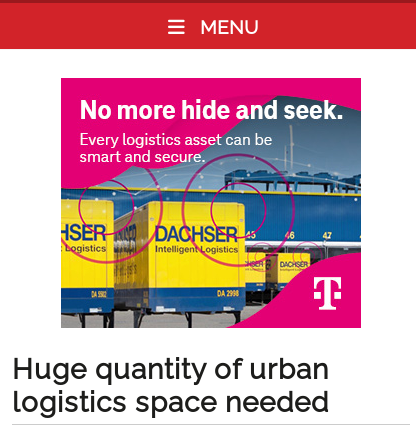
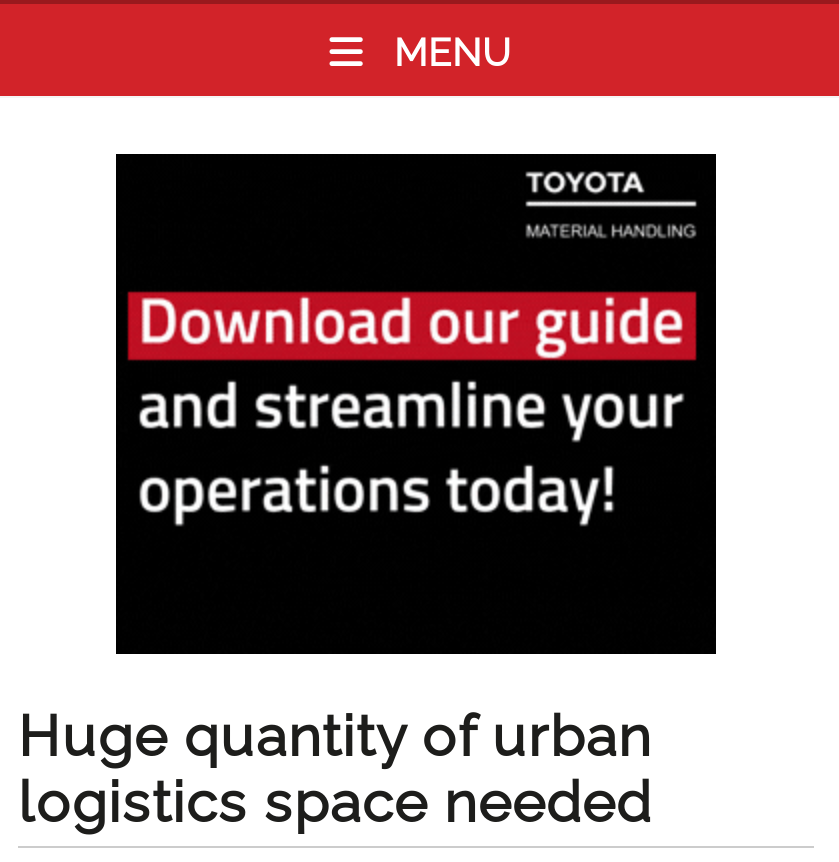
- [image]
+ [image]
